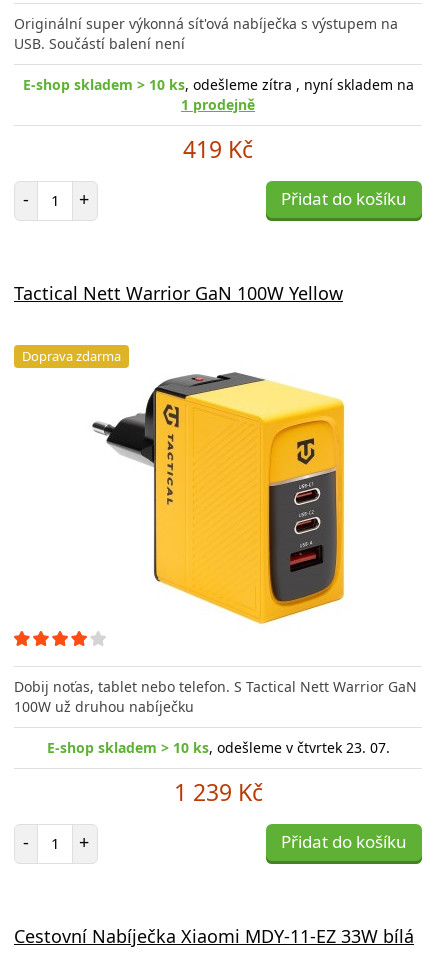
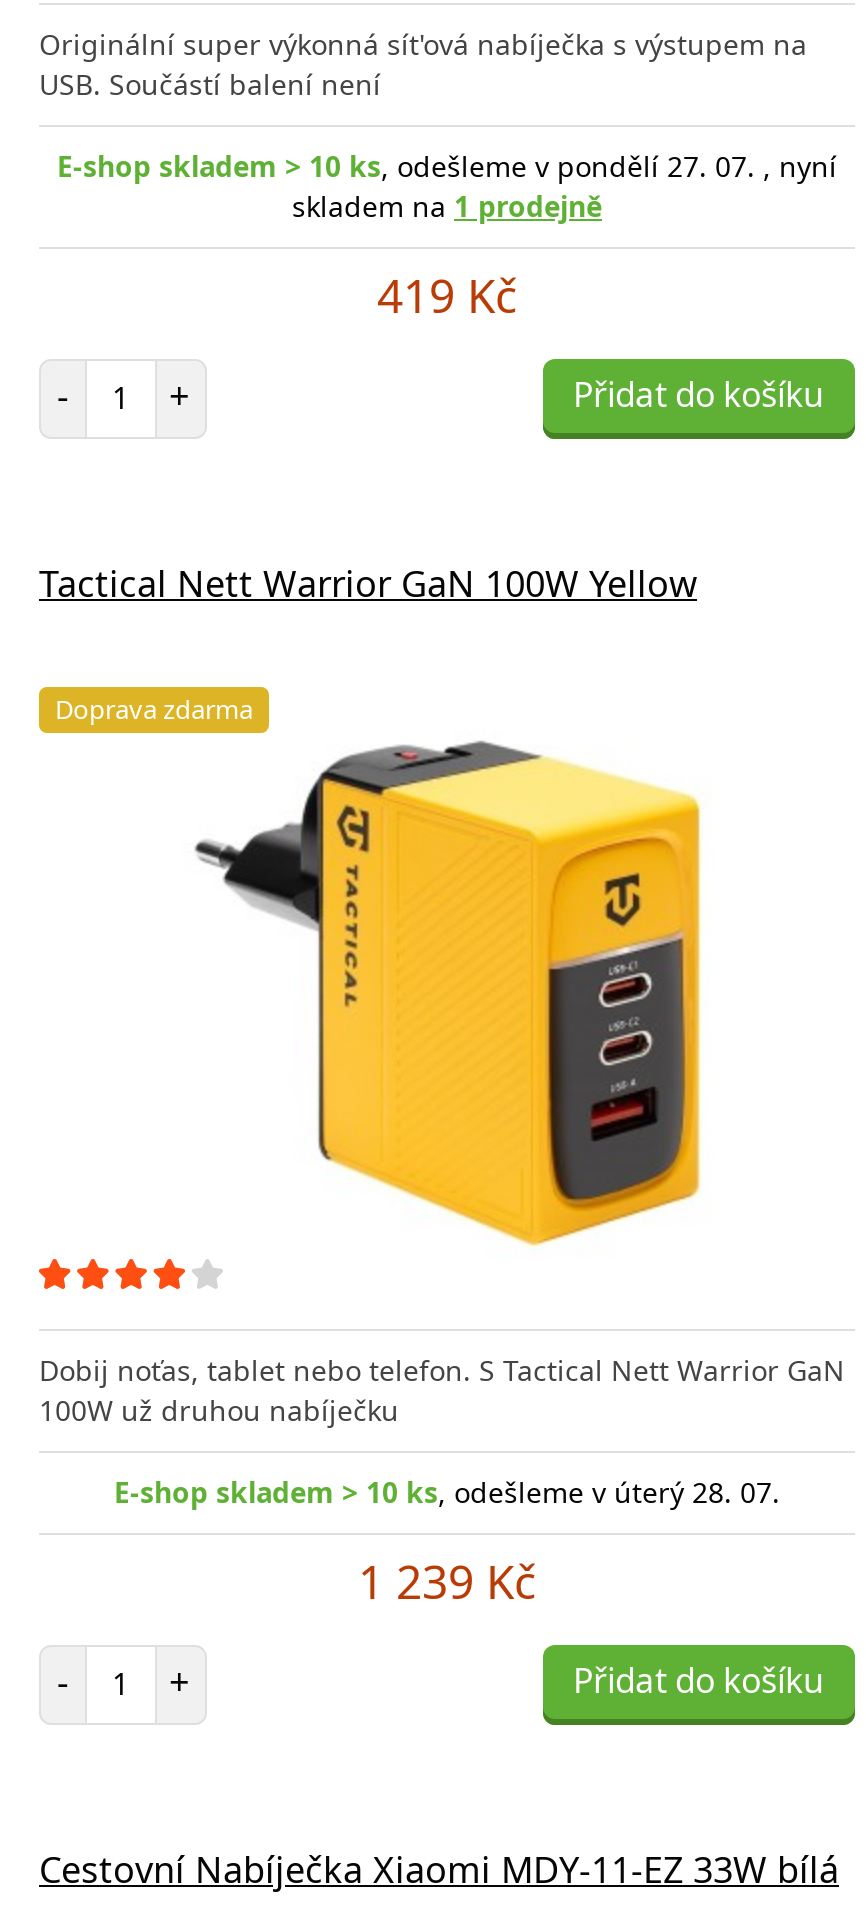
- E-shop skladem > 10 ks, odešleme zítra , nyní skladem na
- 1 prodejně
+ E-shop skladem > 10 ks, odešleme v pondělí 27. 07. , nyní
+ skladem na 1 prodejně

- E-shop skladem > 10 ks, odešleme v čtvrtek 23. 07.
+ E-shop skladem > 10 ks, odešleme v úterý 28. 07.
